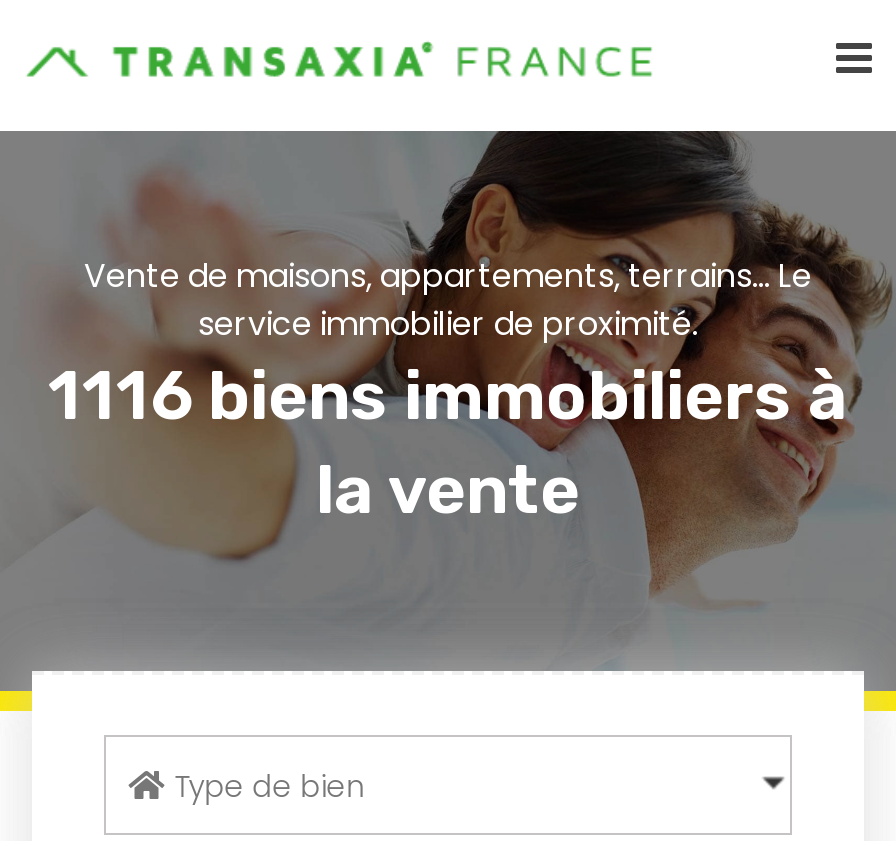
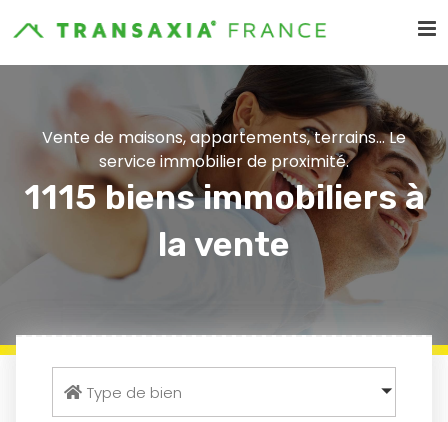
- 1116 biens immobiliers à
+ 1115 biens immobiliers à
